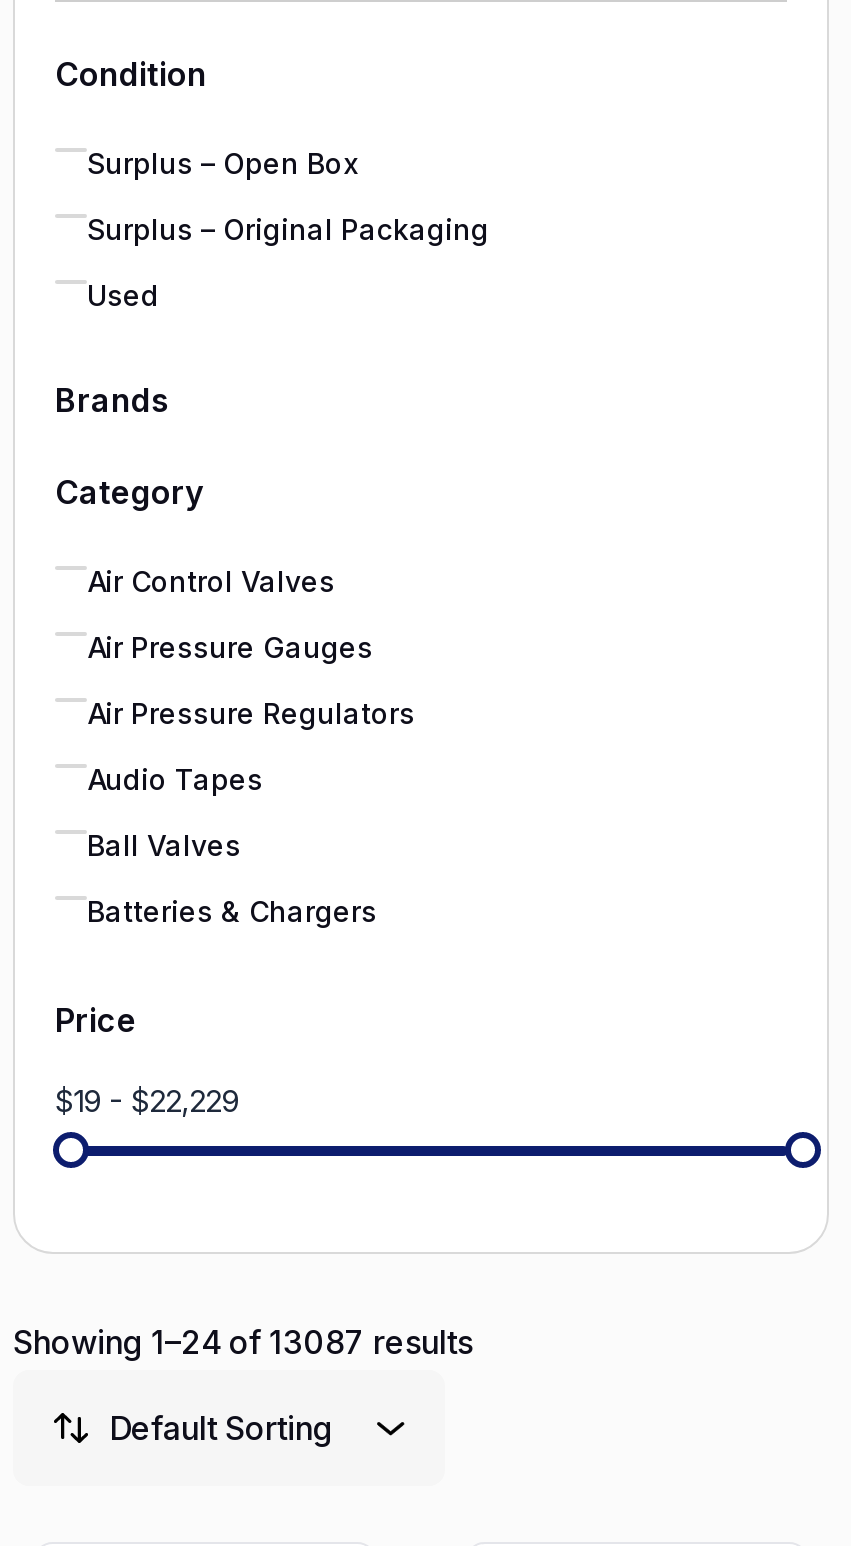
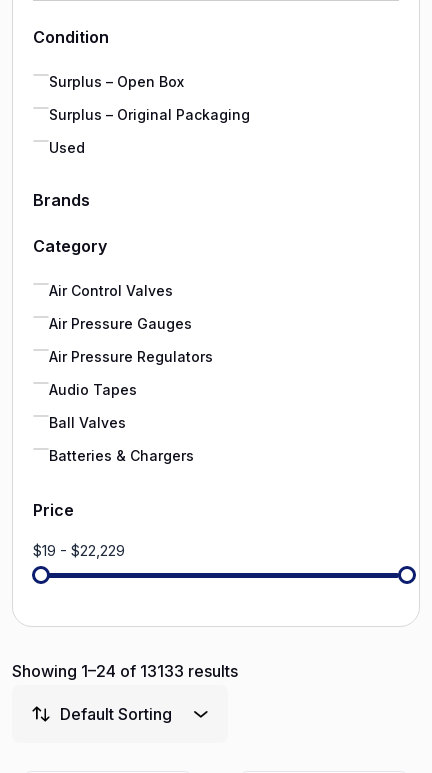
- Showing 1–24 of 13087 results
+ Showing 1–24 of 13133 results
